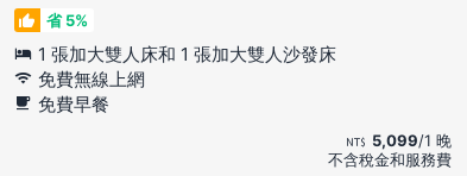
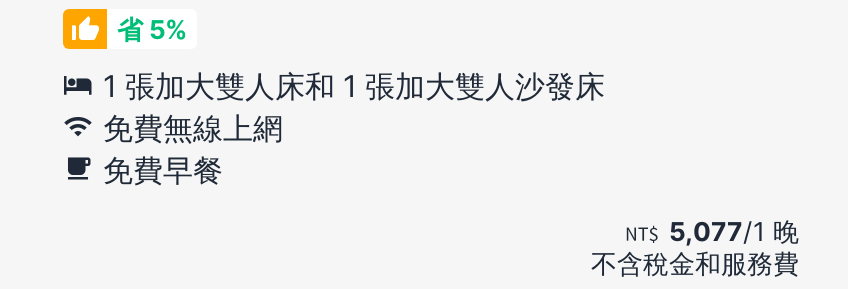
- 5,099/1 晚
+ 5,077/1 晚
